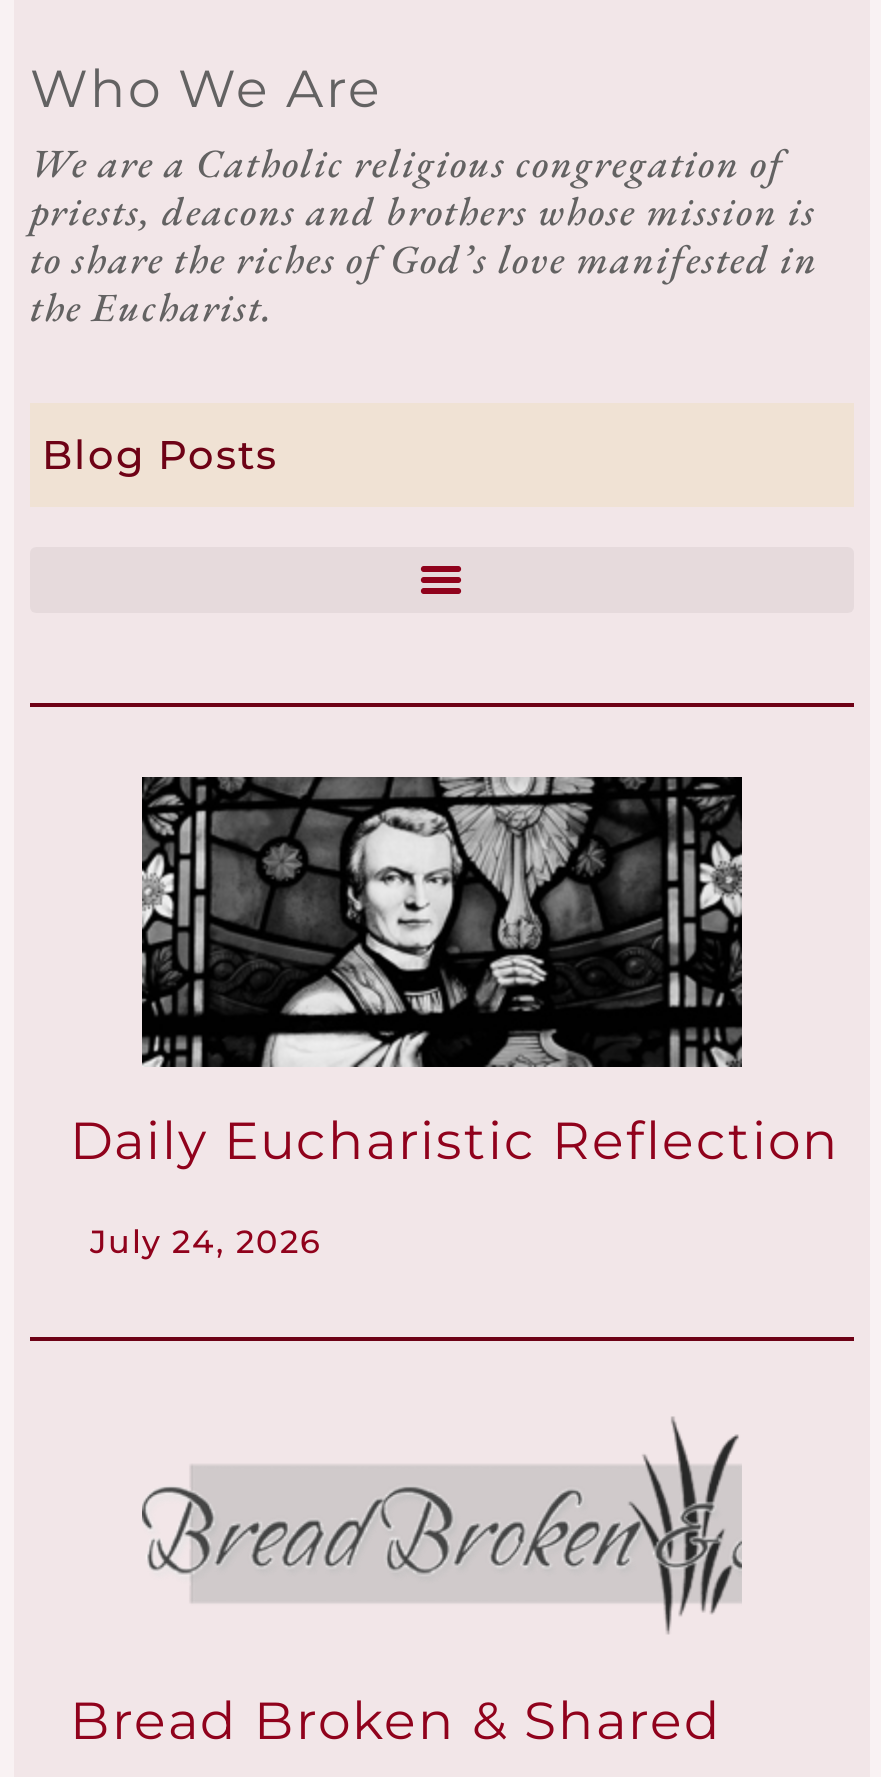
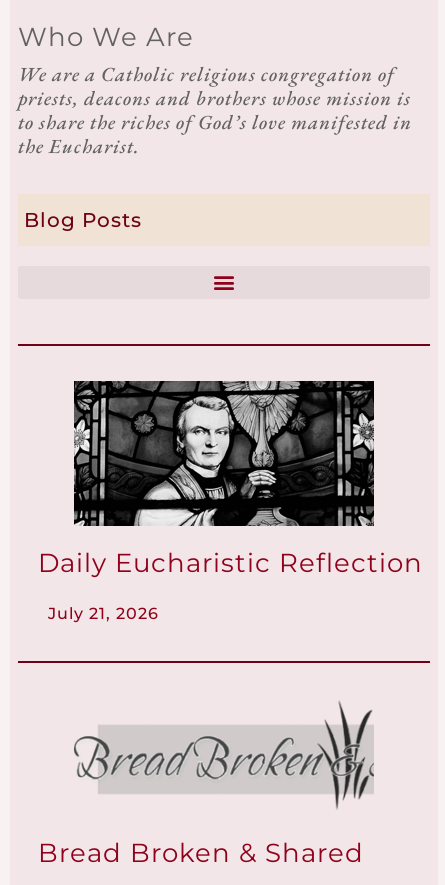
- July 24, 2026
+ July 21, 2026
